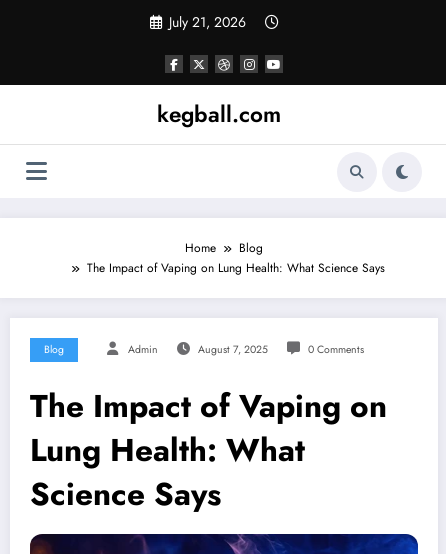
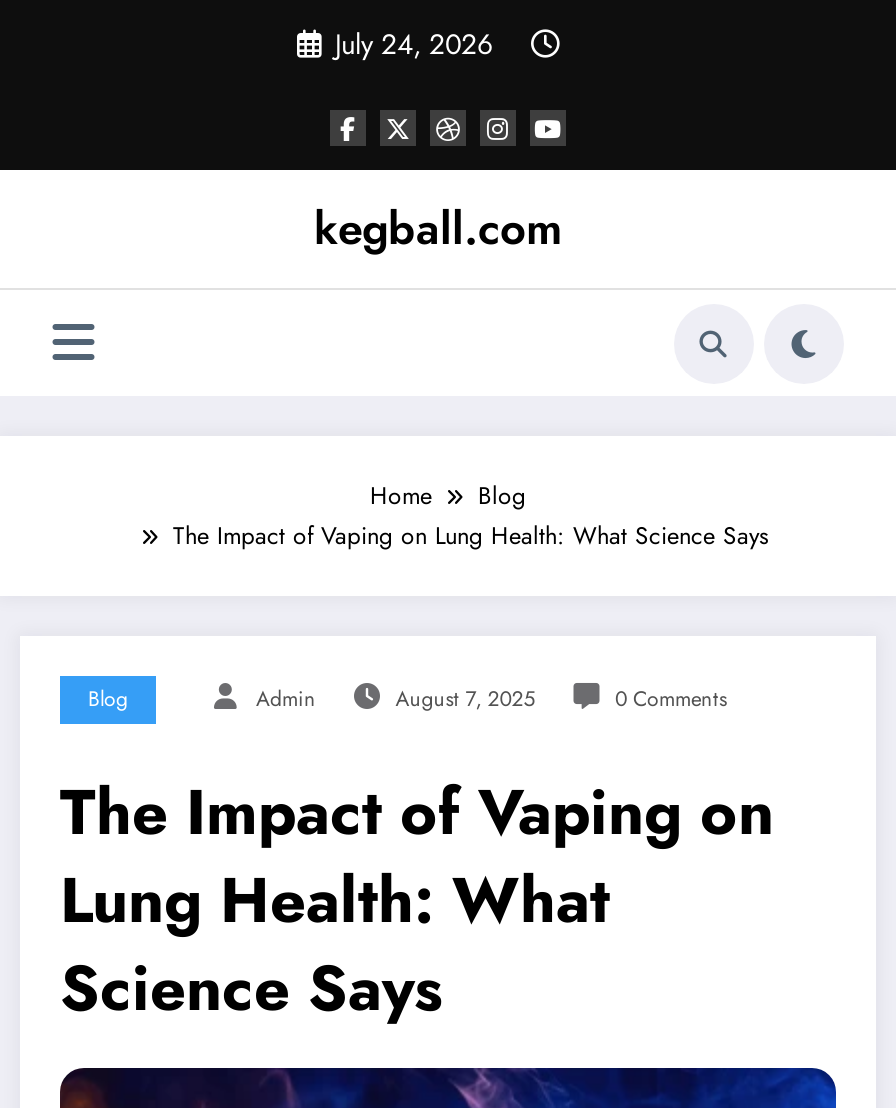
- July 21, 2026
+ July 24, 2026
